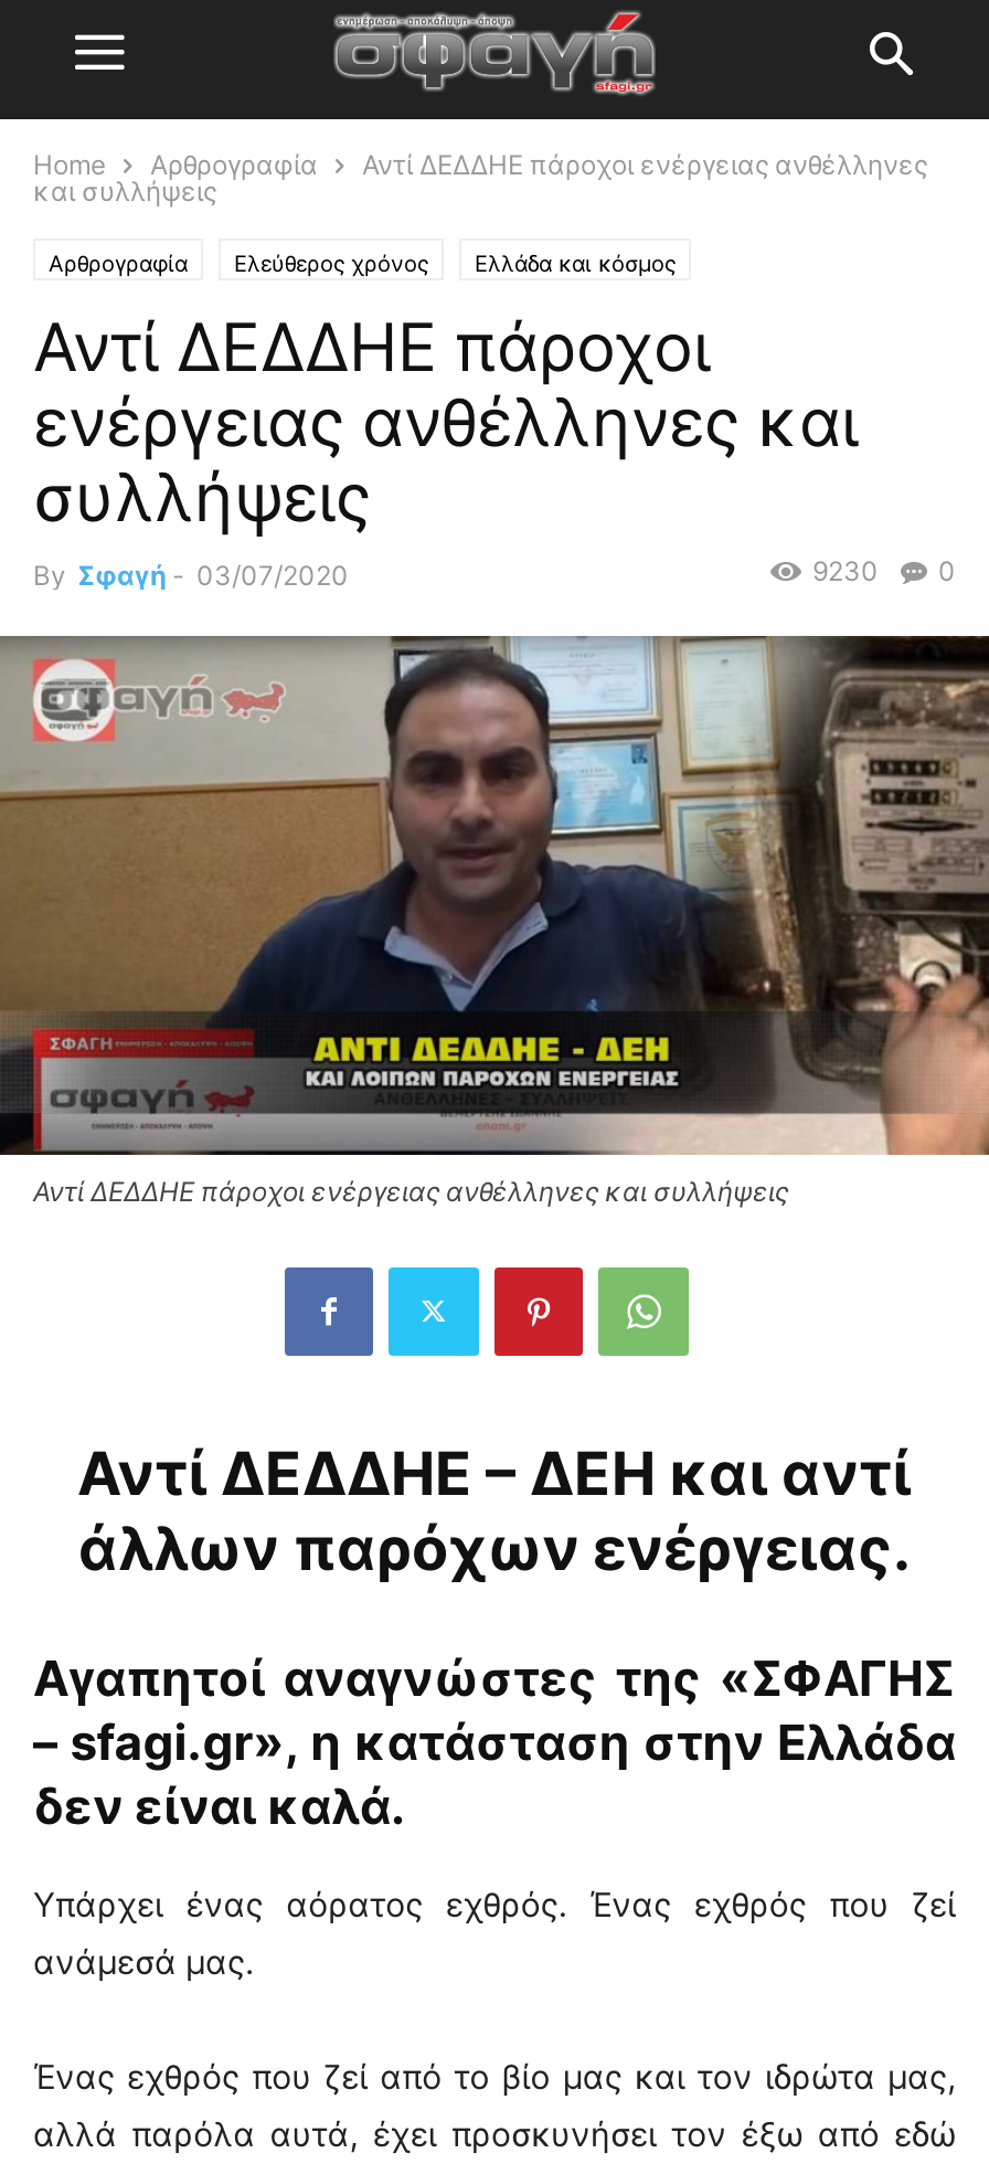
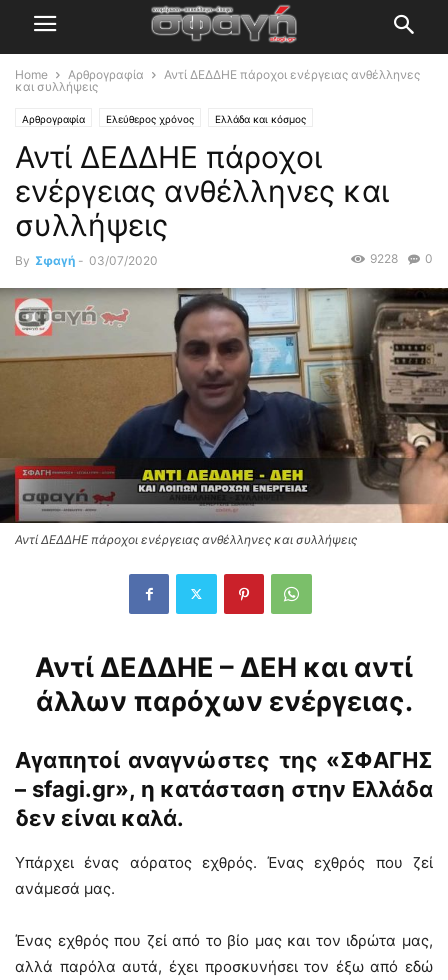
- 9230 0
+ 9228 0
